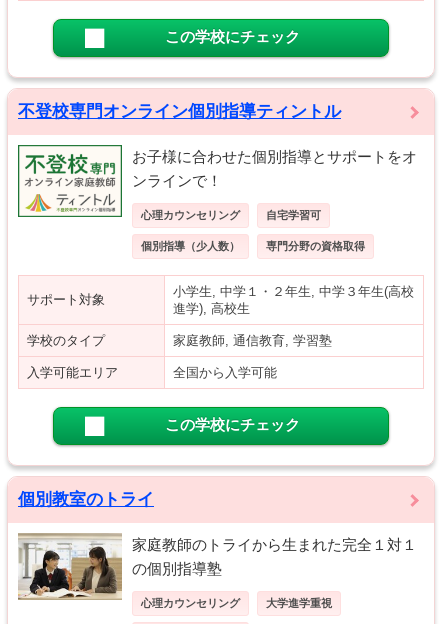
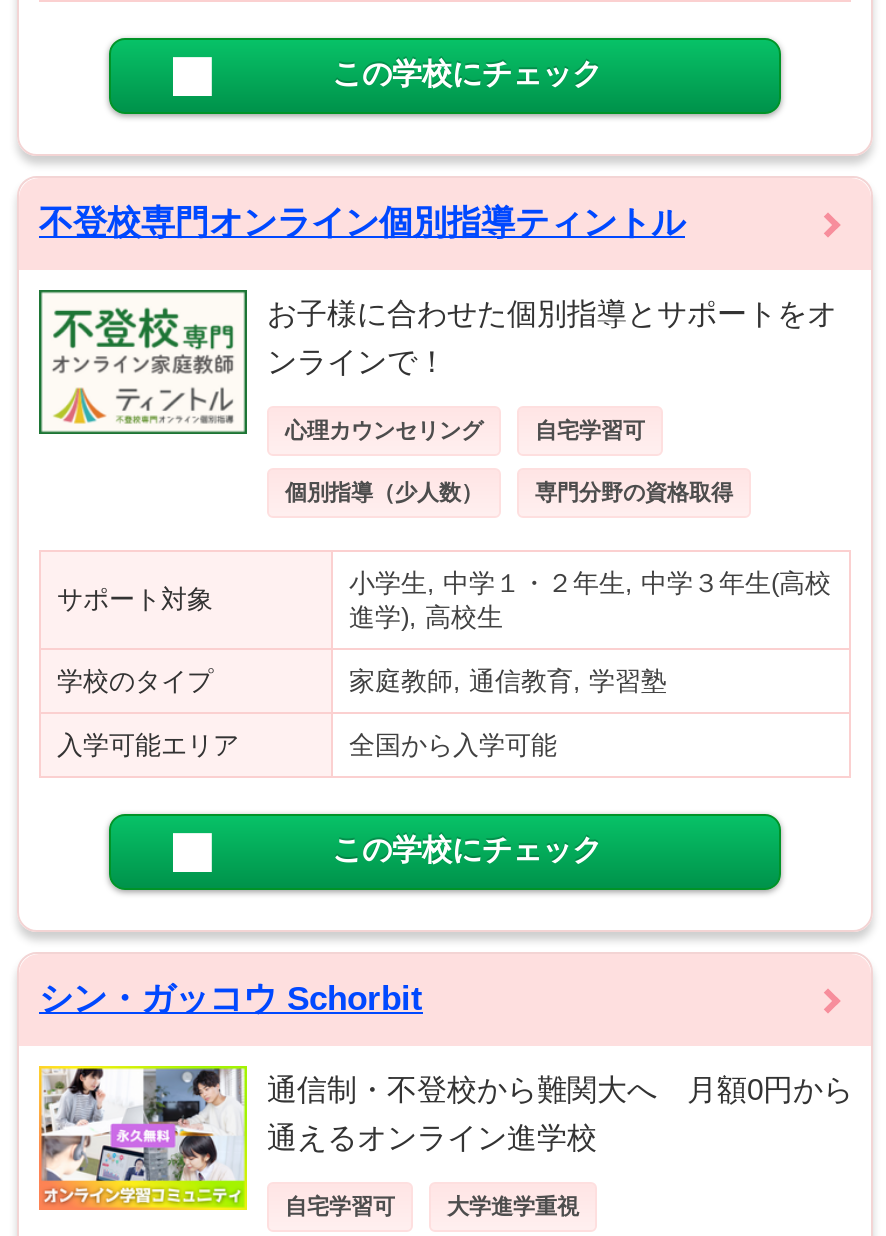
- 個別教室のトライ
+ シン・ガッコウ Schorbit

- [image]
- 家庭教師のトライから生まれた完全１対１
- の個別指導塾
+ [image]
+ 通信制・不登校から難関大へ 月額0円から
+ 通えるオンライン進学校

- 心理カウンセリング
+ 自宅学習可
